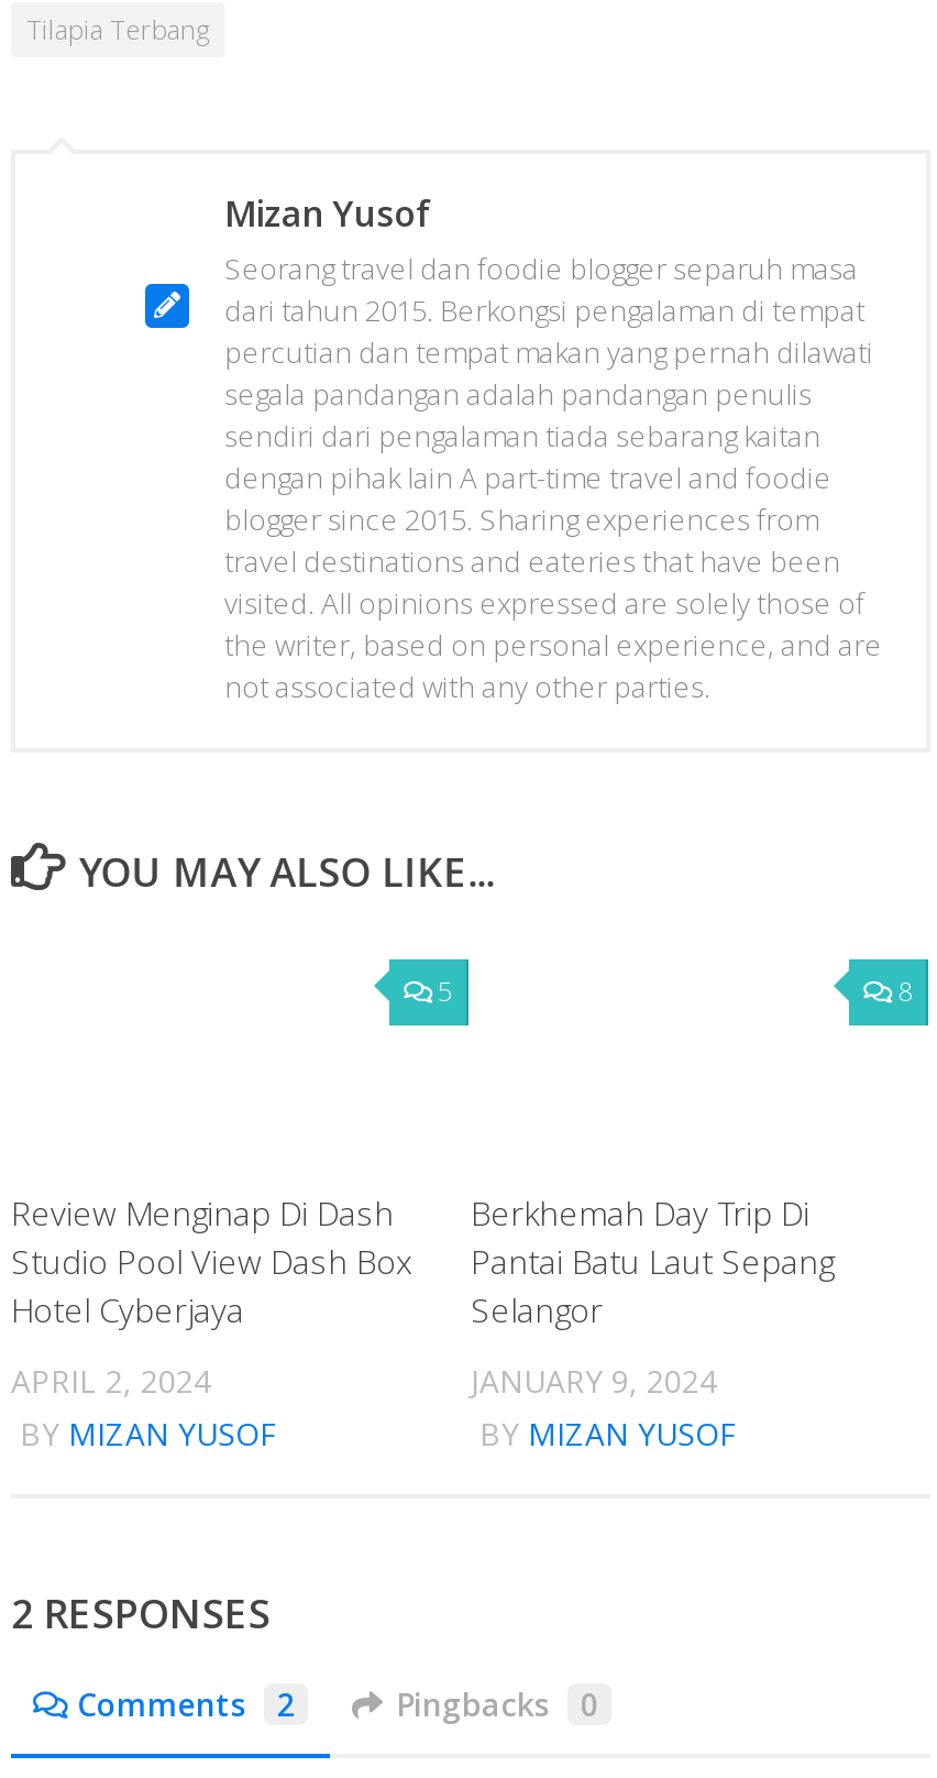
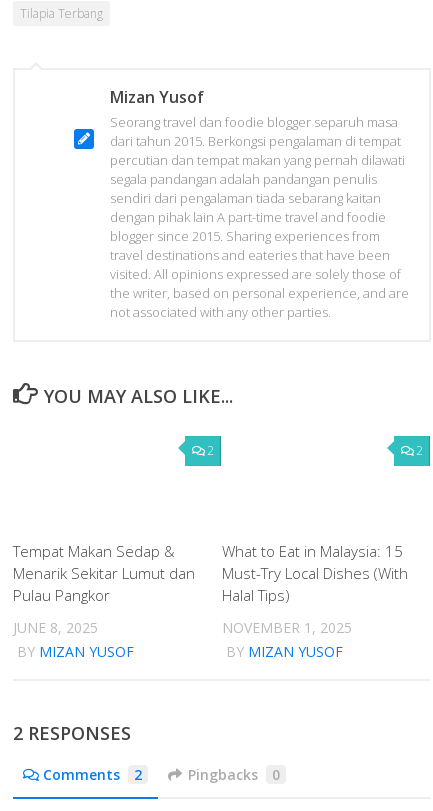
- 5
+ 2

- 8
+ 2

- Review Menginap Di Dash
- Studio Pool View Dash Box
- Hotel Cyberjaya
+ Tempat Makan Sedap &
+ Menarik Sekitar Lumut dan
+ Pulau Pangkor

- Berkhemah Day Trip Di
- Pantai Batu Laut Sepang
- Selangor
+ What to Eat in Malaysia: 15
+ Must-Try Local Dishes (With
+ Halal Tips)

- APRIL 2, 2024
+ JUNE 8, 2025

- JANUARY 9, 2024
+ NOVEMBER 1, 2025
